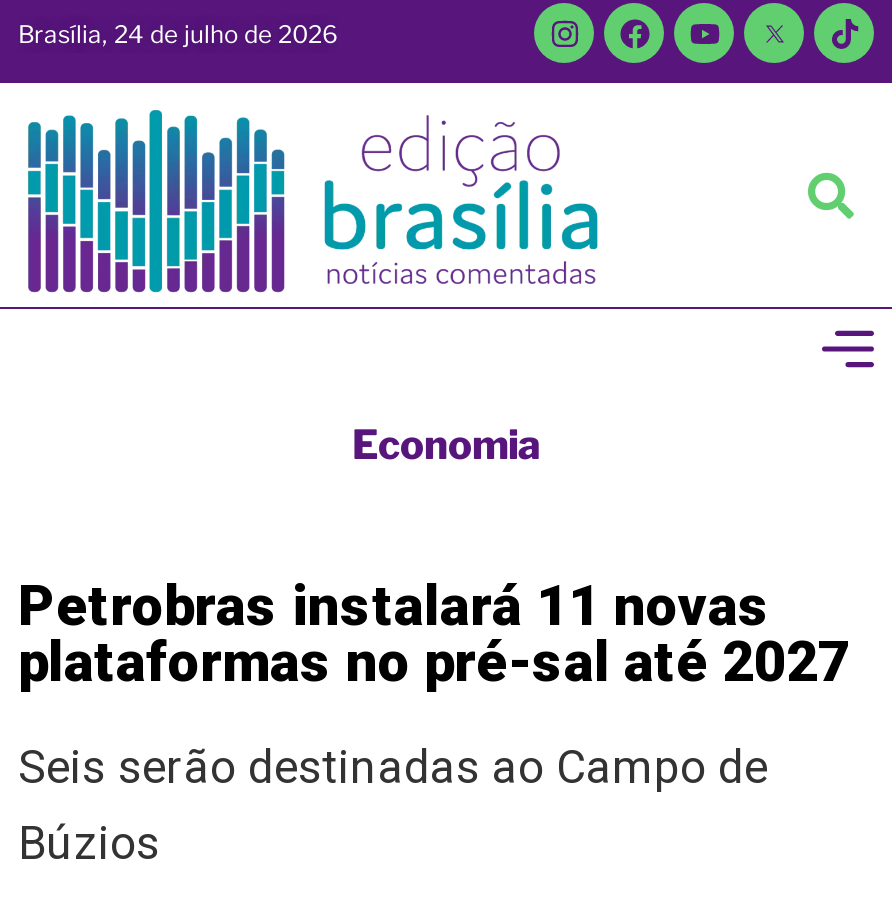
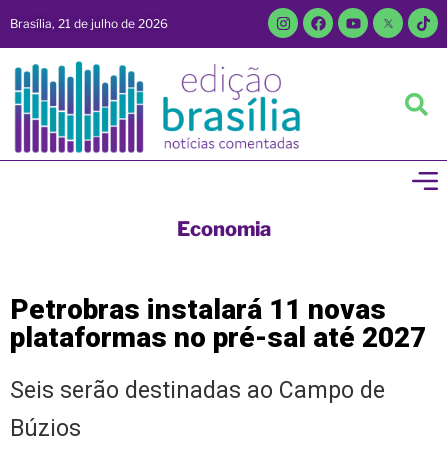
- Brasília, 24 de julho de 2026
+ Brasília, 21 de julho de 2026
